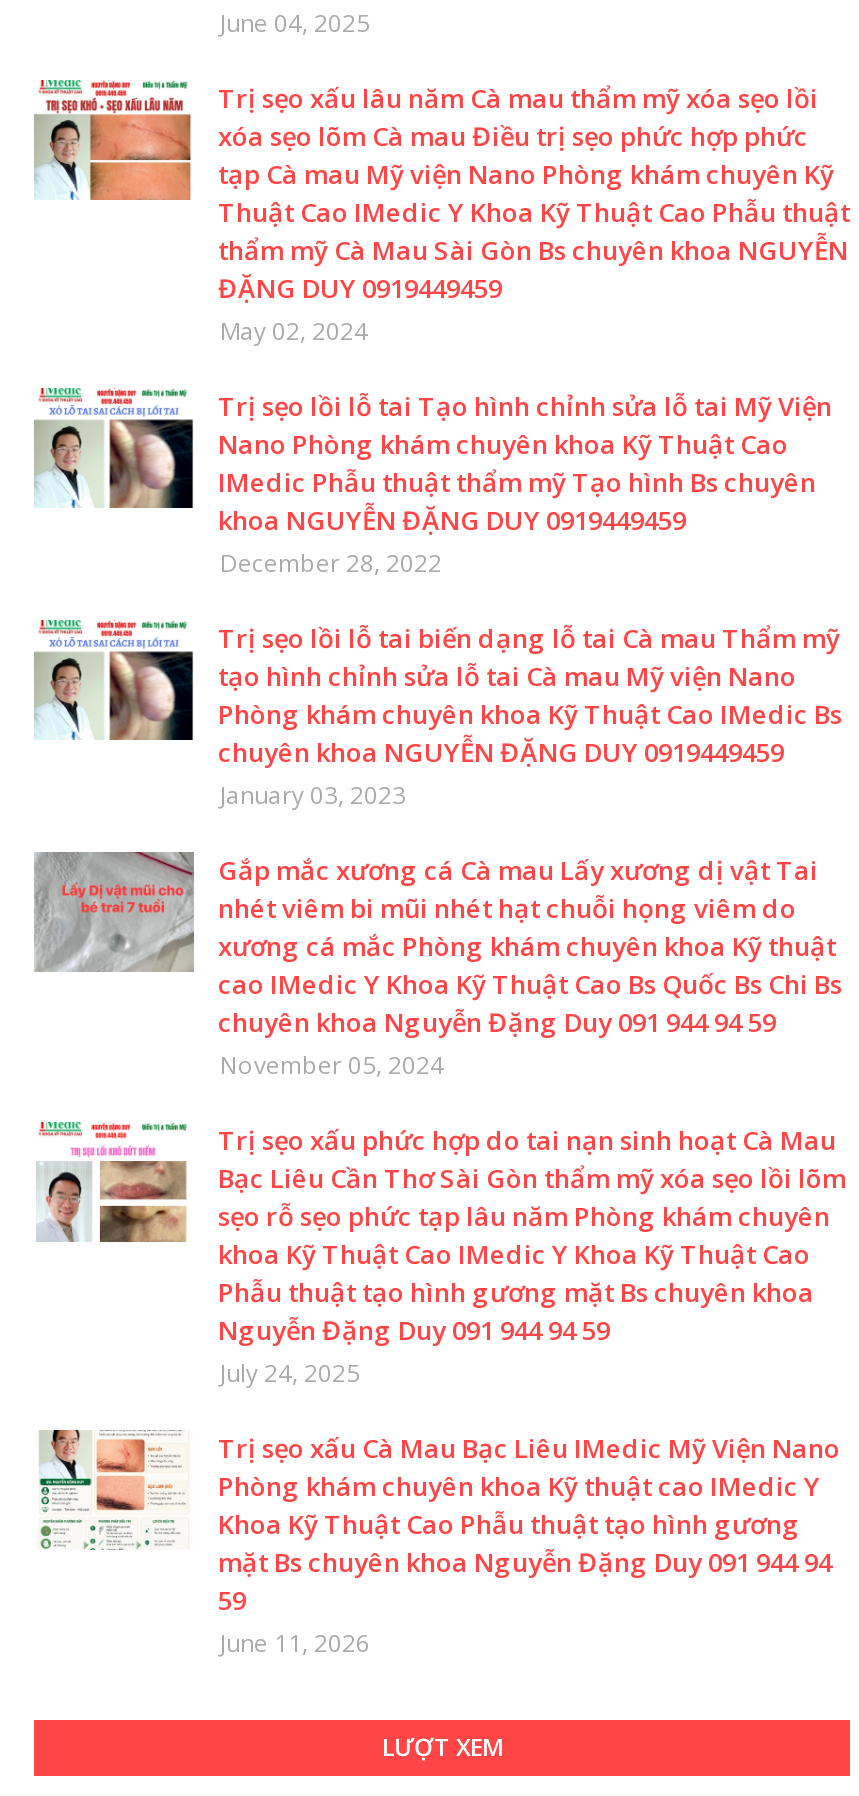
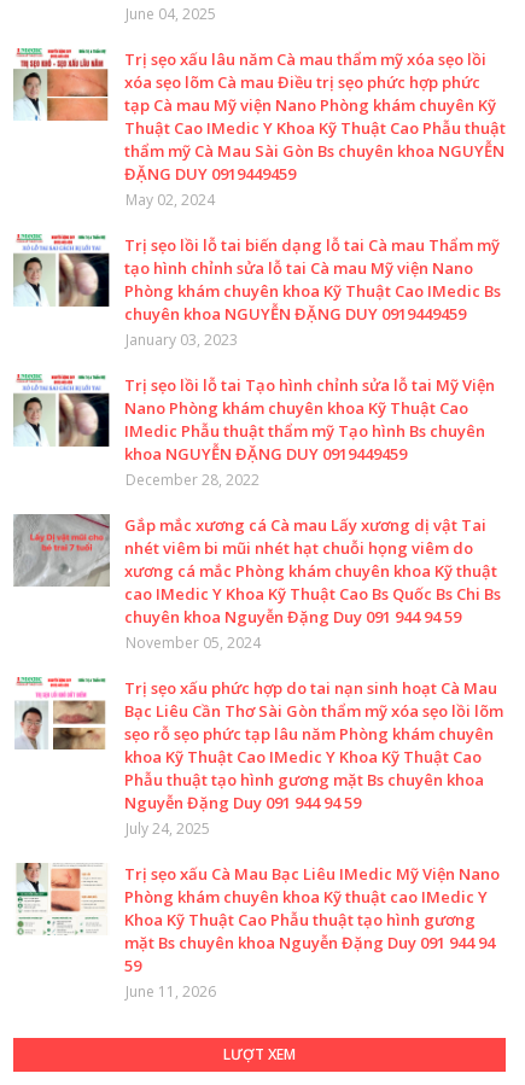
moved down: Trị sẹo lồi lỗ tai Tạo hình chỉnh sửa lỗ tai Mỹ Viện | Nano Phòng khám chuyên khoa Kỹ Thuật Cao | IMedic Phẫu thuật thẩm mỹ Tạo hình Bs chuyên | khoa NGUYỄN ĐẶNG DUY 0919449459 | December 28, 2022

moved up: [image] | Trị sẹo lồi lỗ tai biến dạng lỗ tai Cà mau Thẩm mỹ | tạo hình chỉnh sửa lỗ tai Cà mau Mỹ viện Nano | Phòng khám chuyên khoa Kỹ Thuật Cao IMedic Bs | chuyên khoa NGUYỄN ĐẶNG DUY 0919449459 | January 03, 2023
